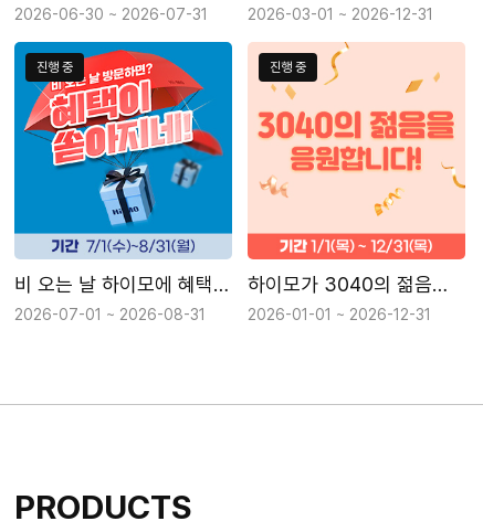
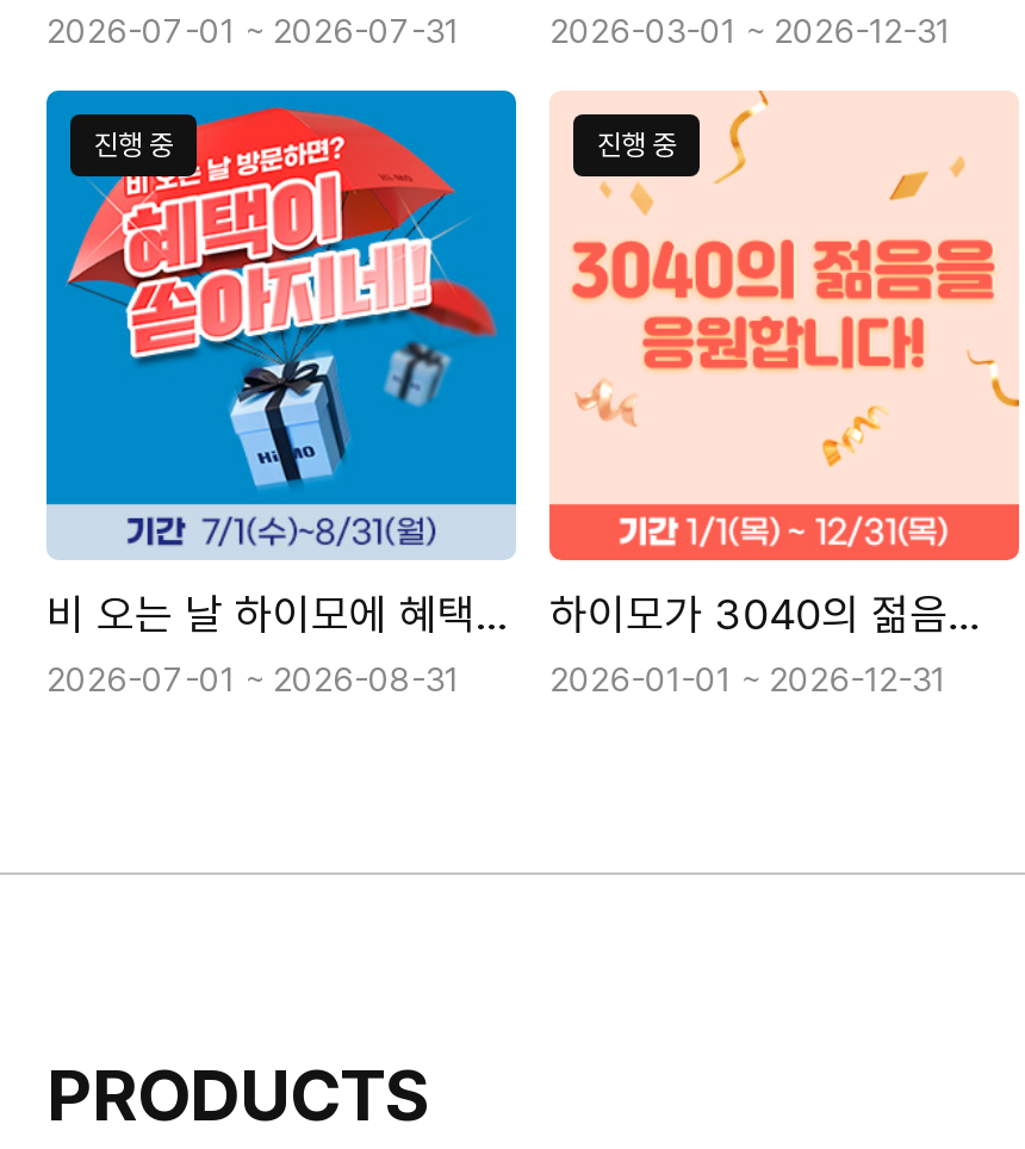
- 2026-06-30 ~ 2026-07-31
+ 2026-07-01 ~ 2026-07-31
